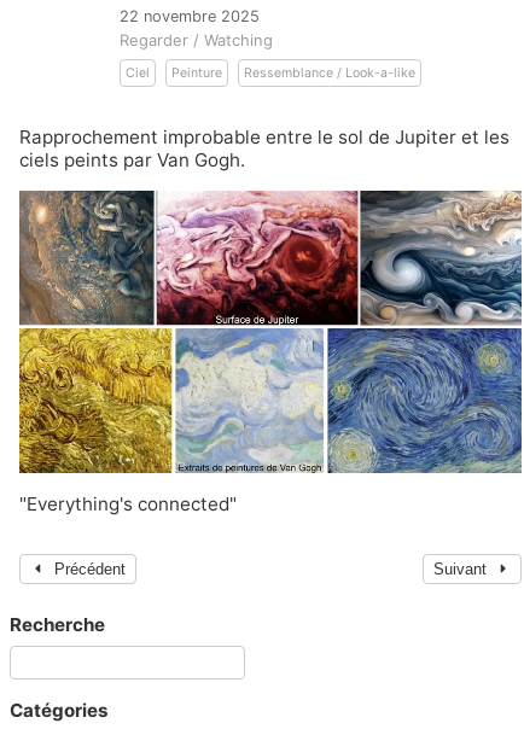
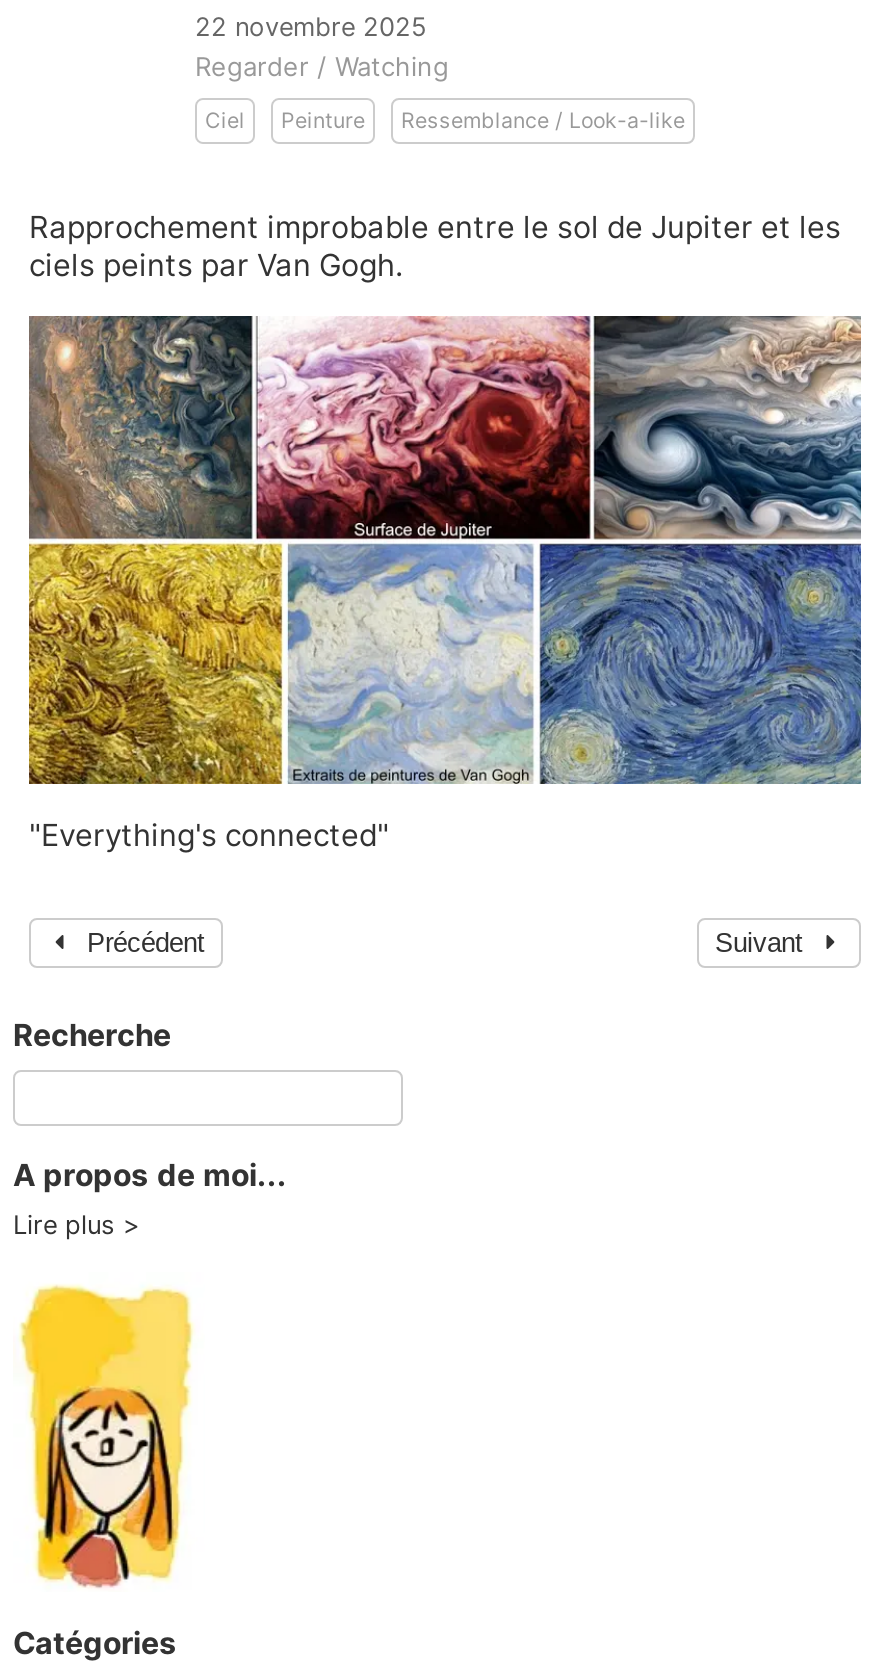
+ A propos de moi...
+ Lire plus

+ [image]
